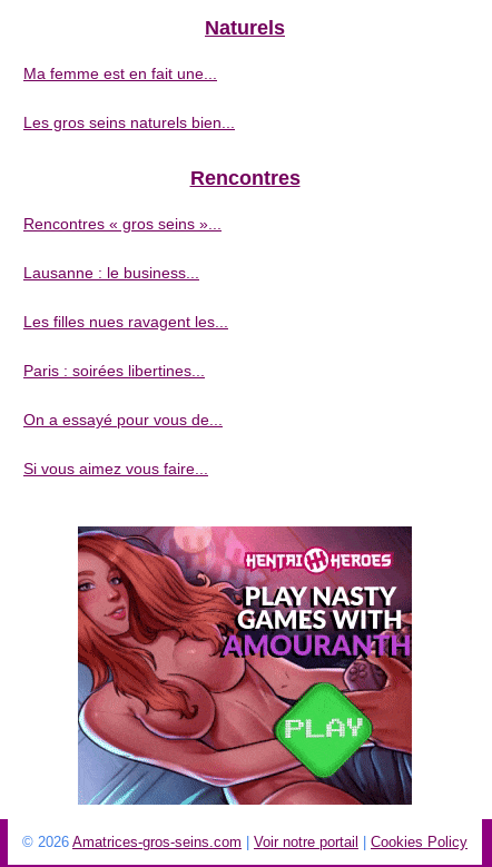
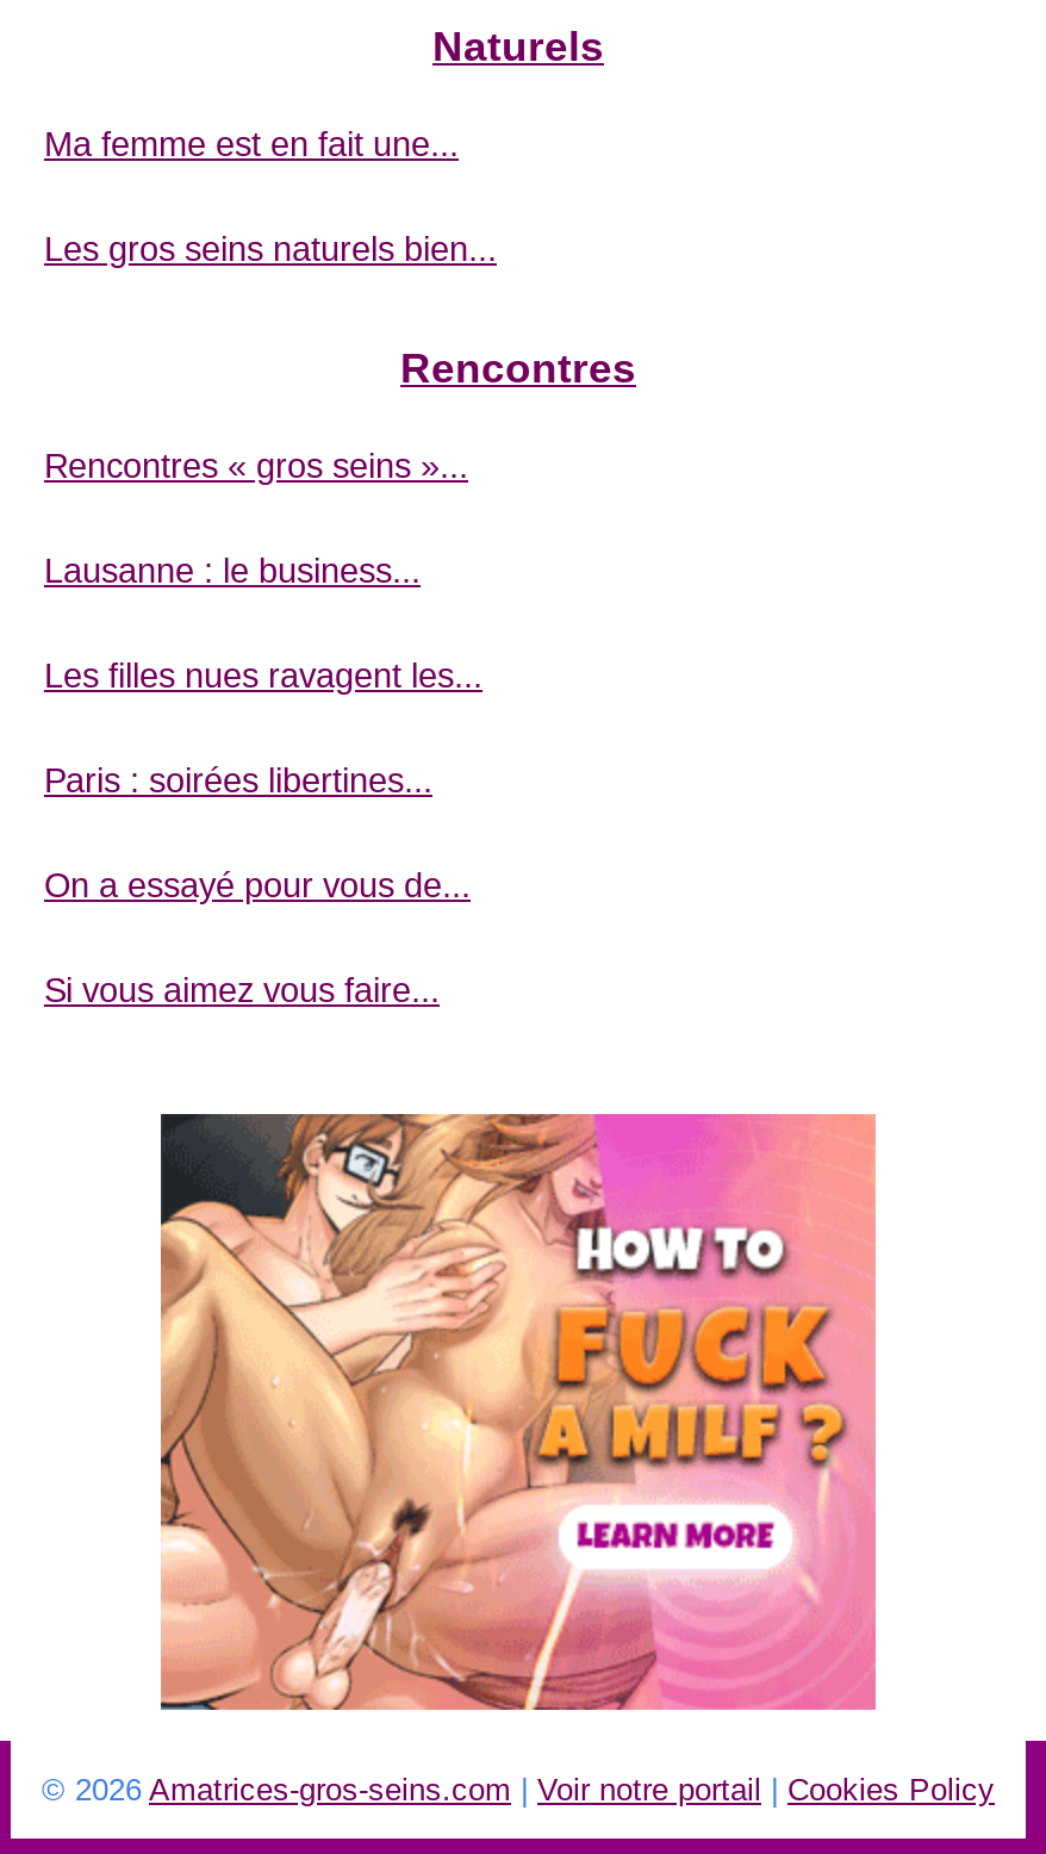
- [image]
+ [image]
